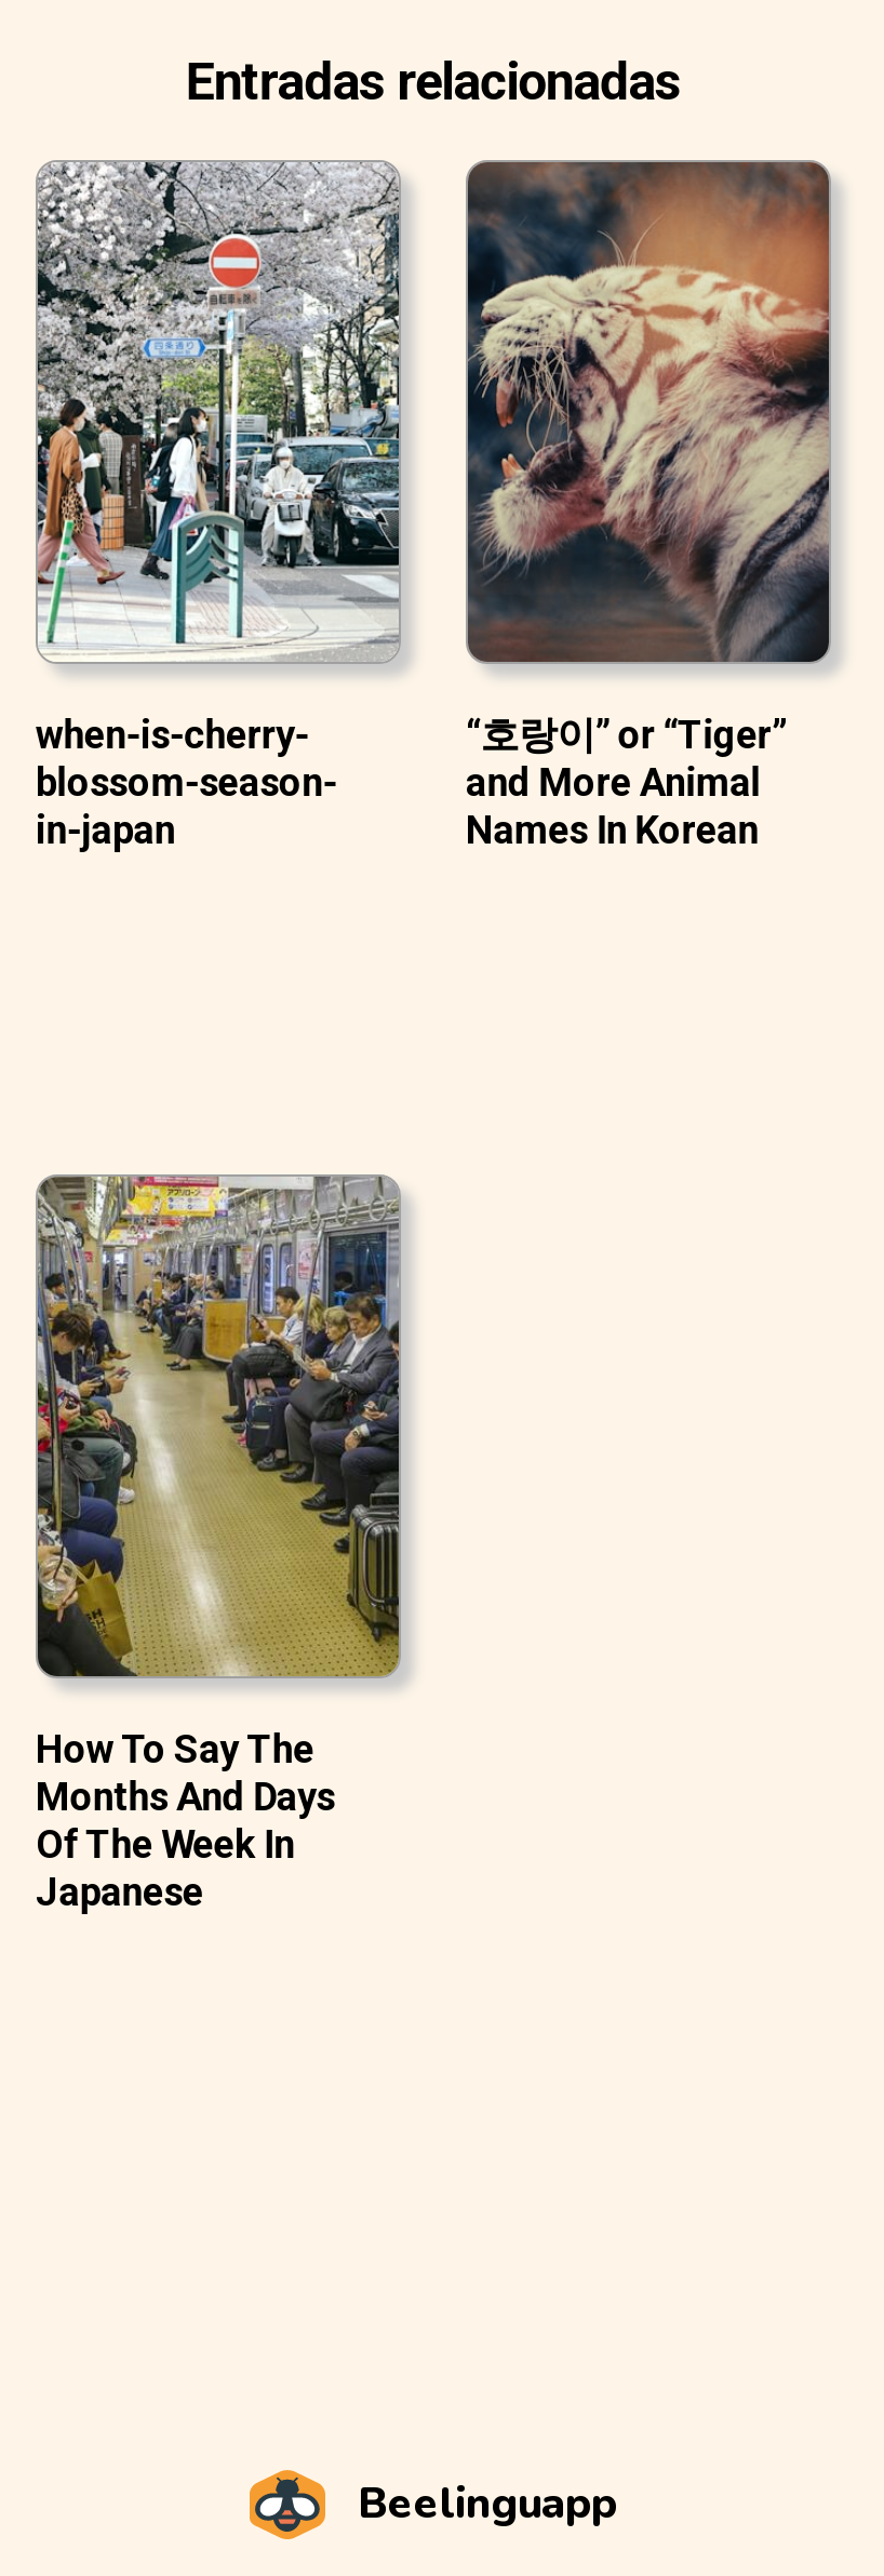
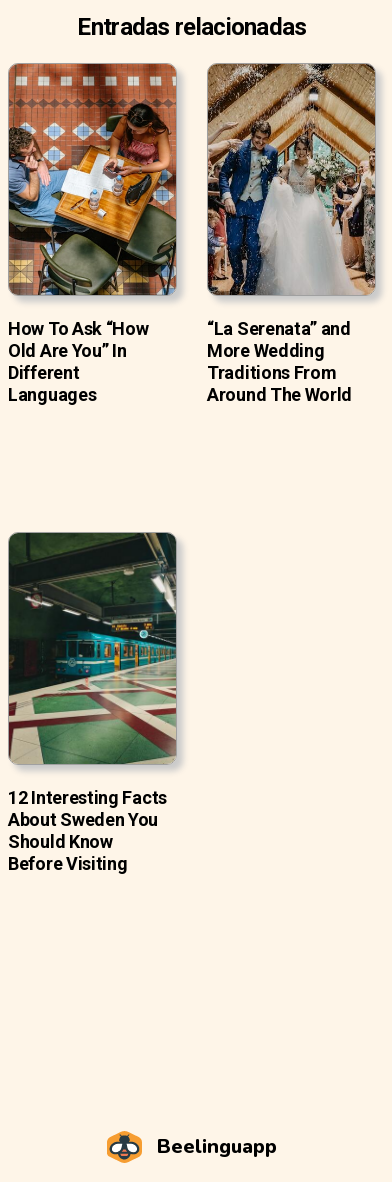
- [image]
- when-is-cherry-
- blossom-season-
- in-japan
+ [image]
+ How To Ask “How
+ Old Are You” In
+ Different
+ Languages

- [image]
- “호랑이” or “Tiger”
- and More Animal
- Names In Korean
+ [image]
+ “La Serenata” and
+ More Wedding
+ Traditions From
+ Around The World

- [image]
- How To Say The
- Months And Days
- Of The Week In
- Japanese
+ [image]
+ 12 Interesting Facts
+ About Sweden You
+ Should Know
+ Before Visiting
